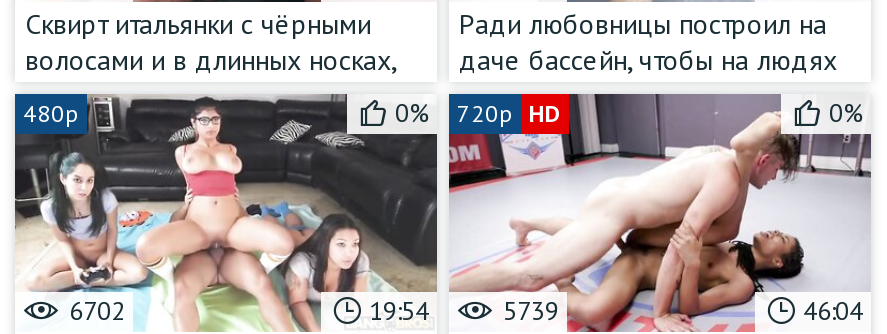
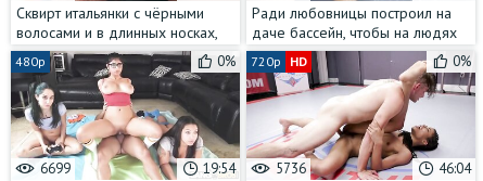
- 6702
+ 6699

- 19:54 5739
+ 19:54 5736
